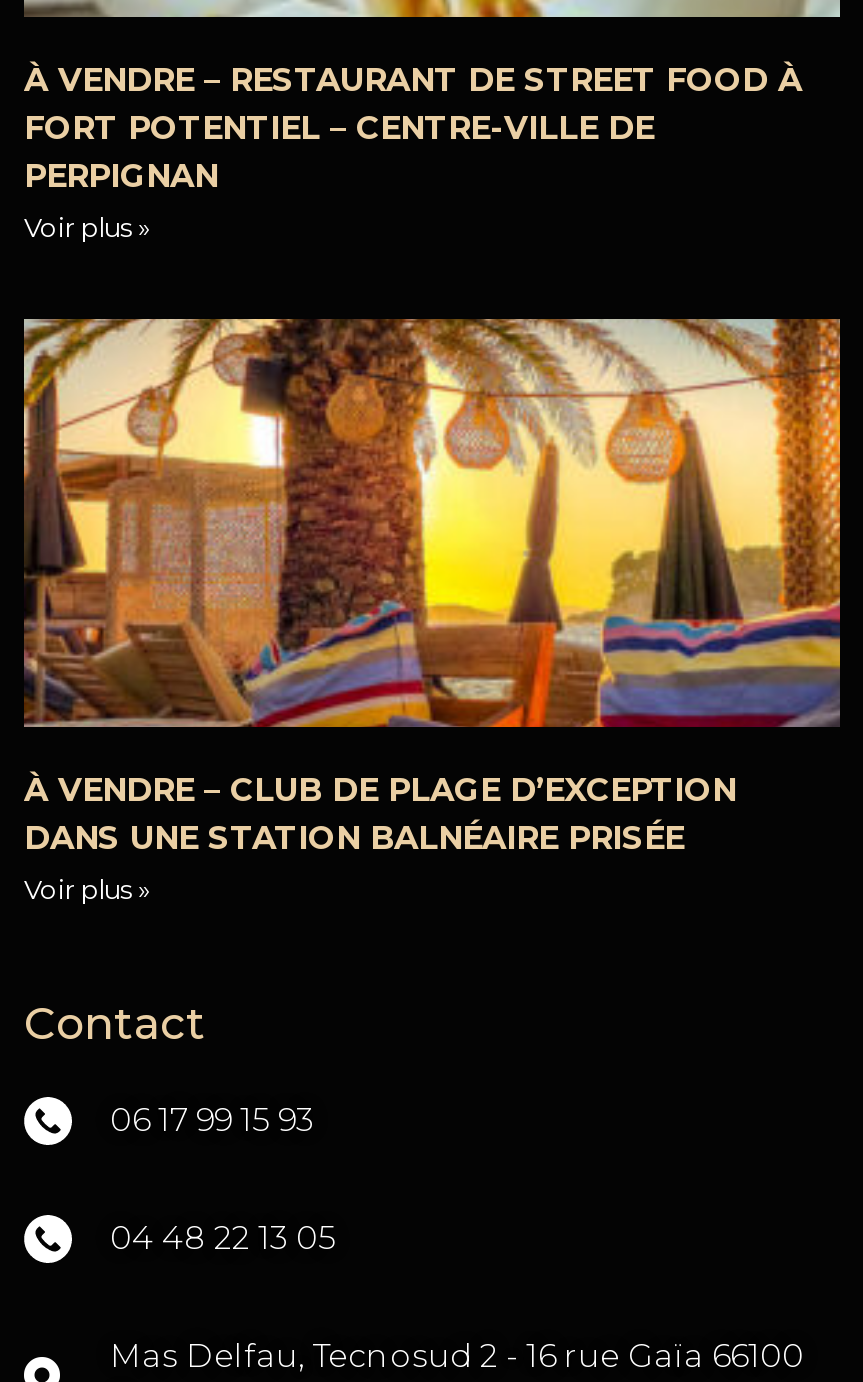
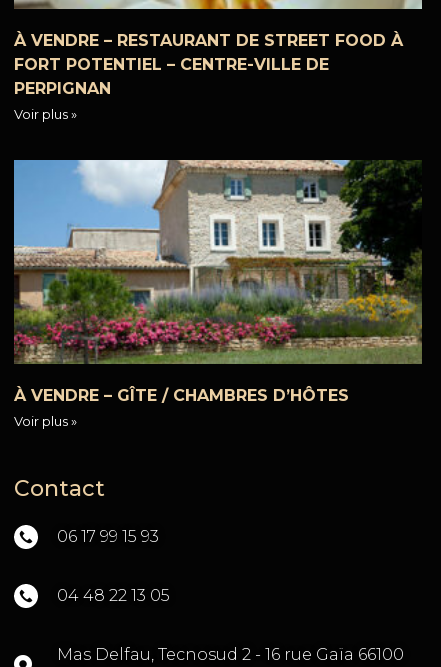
- [image]
- À VENDRE – CLUB DE PLAGE D’EXCEPTION
- DANS UNE STATION BALNÉAIRE PRISÉE
+ [image]
+ À VENDRE – GÎTE / CHAMBRES D’HÔTES
